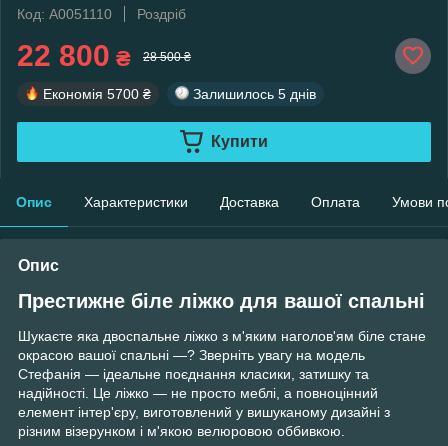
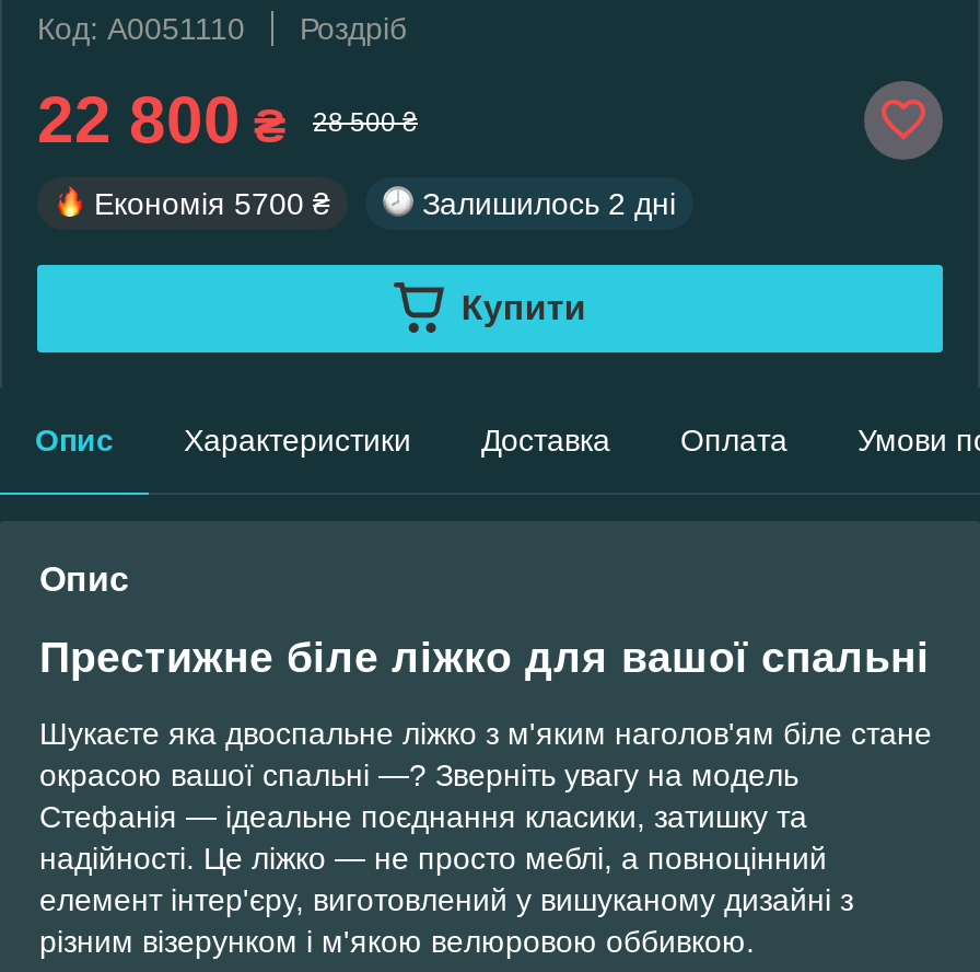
- Залишилось 5 днів
+ Залишилось 2 дні
